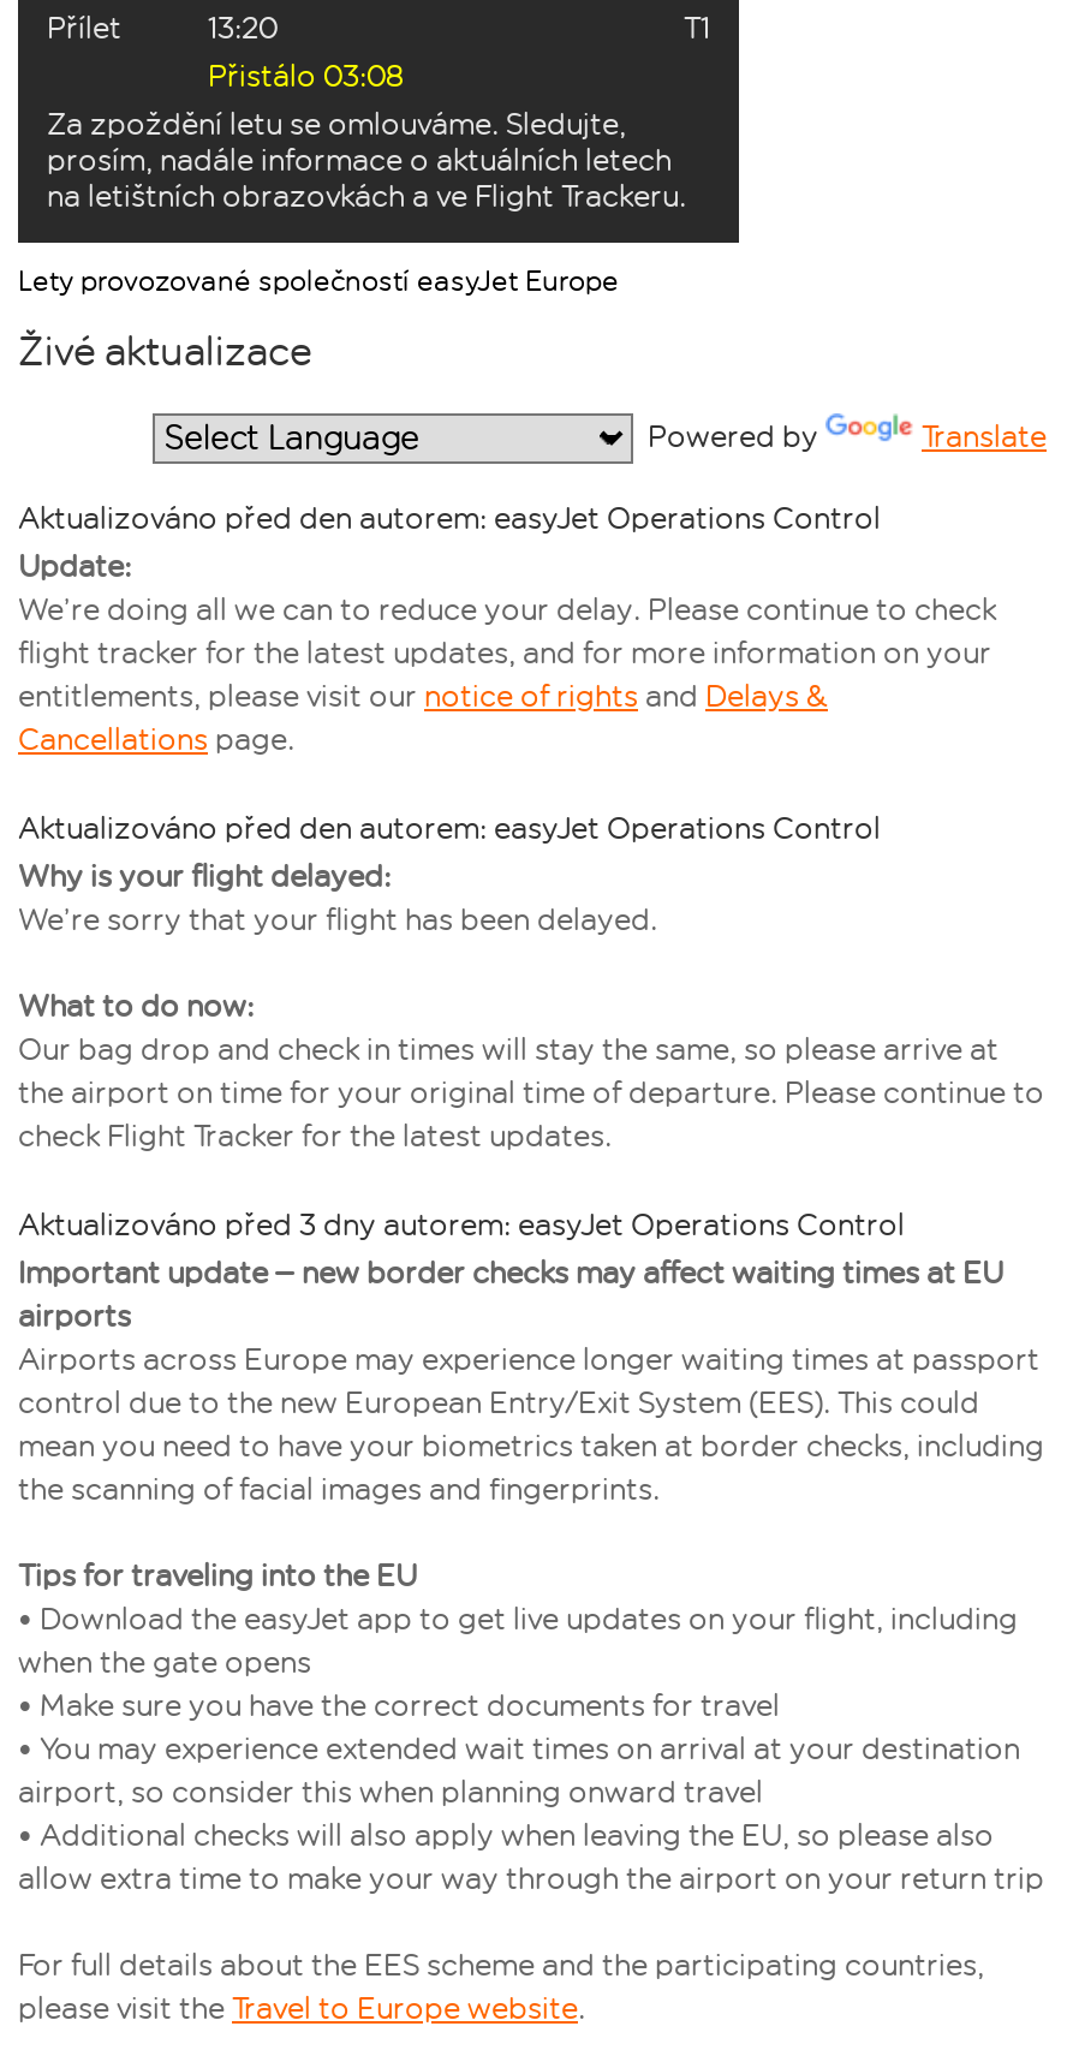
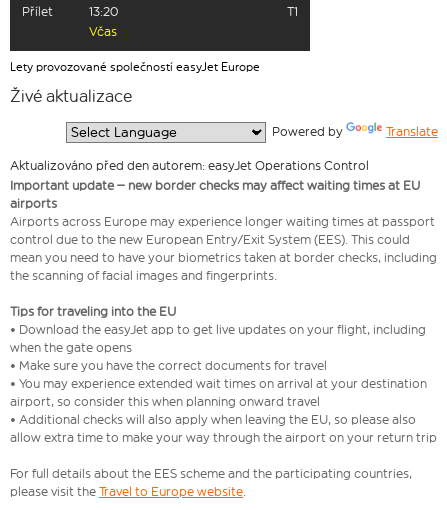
- Přistálo 03:08
- Za zpoždění letu se omlouváme. Sledujte,
- prosím, nadále informace o aktuálních letech
- na letištních obrazovkách a ve Flight Trackeru.
+ Včas

- Update:
- We’re doing all we can to reduce your delay. Please continue to check
- flight tracker for the latest updates, and for more information on your
- entitlements, please visit our notice of rights and Delays &
- Cancellations page.
- Aktualizováno před den autorem: easyJet Operations Control
- Why is your flight delayed:
- We’re sorry that your flight has been delayed.
- What to do now:
- Our bag drop and check in times will stay the same, so please arrive at
- the airport on time for your original time of departure. Please continue to
- check Flight Tracker for the latest updates.
- Aktualizováno před 3 dny autorem: easyJet Operations Control
